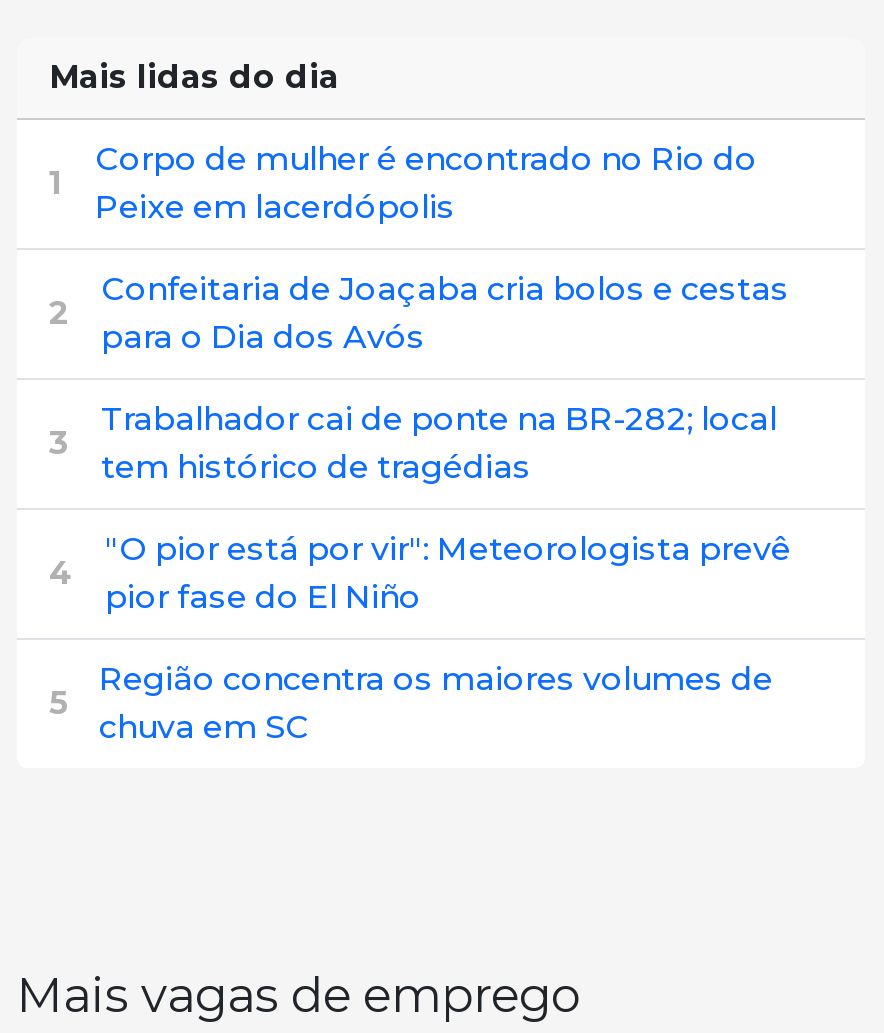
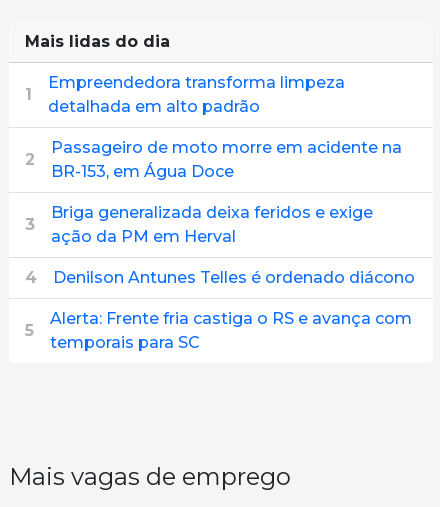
- Corpo de mulher é encontrado no Rio do
- Peixe em lacerdópolis
+ Empreendedora transforma limpeza
+ detalhada em alto padrão

- Confeitaria de Joaçaba cria bolos e cestas
- para o Dia dos Avós
+ Passageiro de moto morre em acidente na
+ BR-153, em Água Doce

- Trabalhador cai de ponte na BR-282; local
- tem histórico de tragédias
+ Briga generalizada deixa feridos e exige
+ ação da PM em Herval

- "O pior está por vir": Meteorologista prevê
- pior fase do El Niño
+ Denilson Antunes Telles é ordenado diácono

- Região concentra os maiores volumes de
- chuva em SC
+ Alerta: Frente fria castiga o RS e avança com
+ temporais para SC
